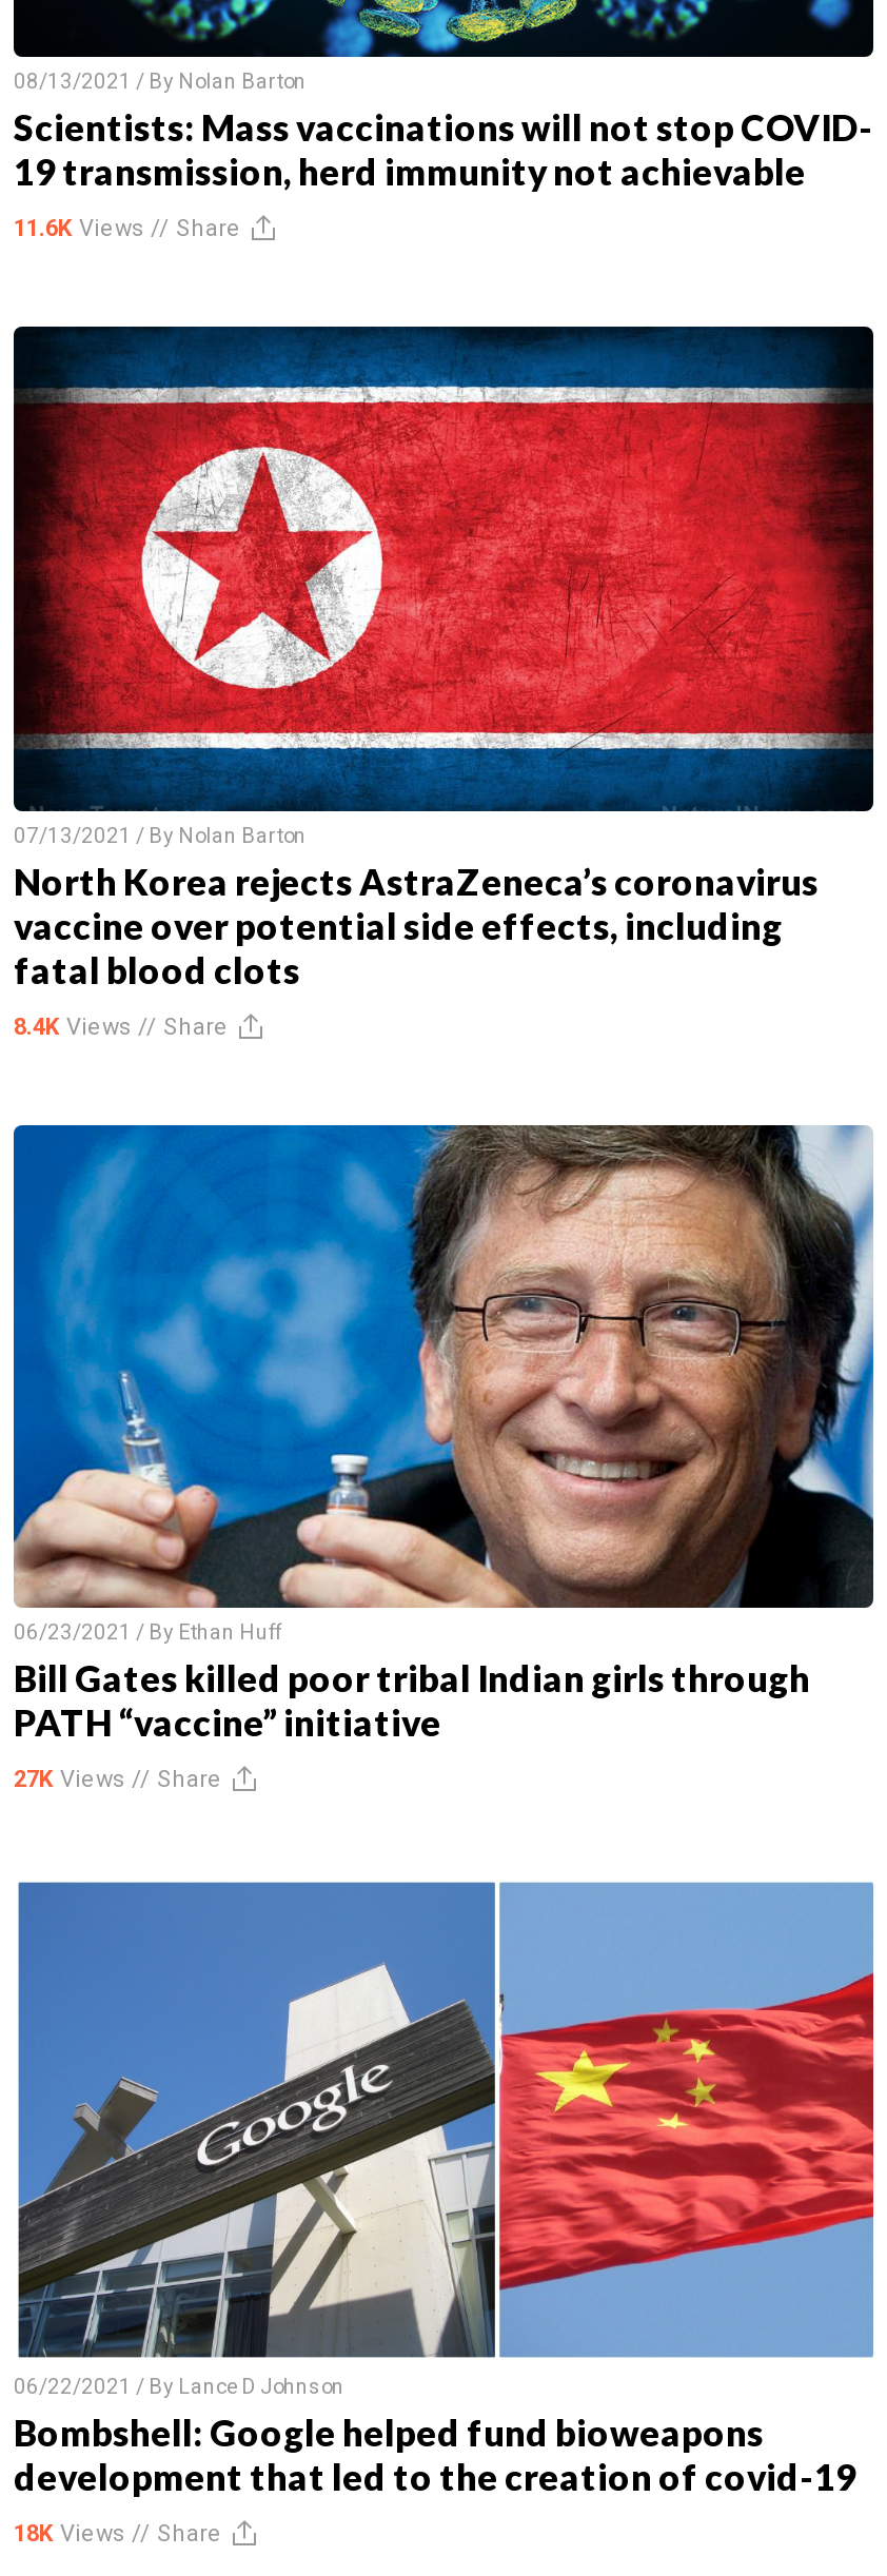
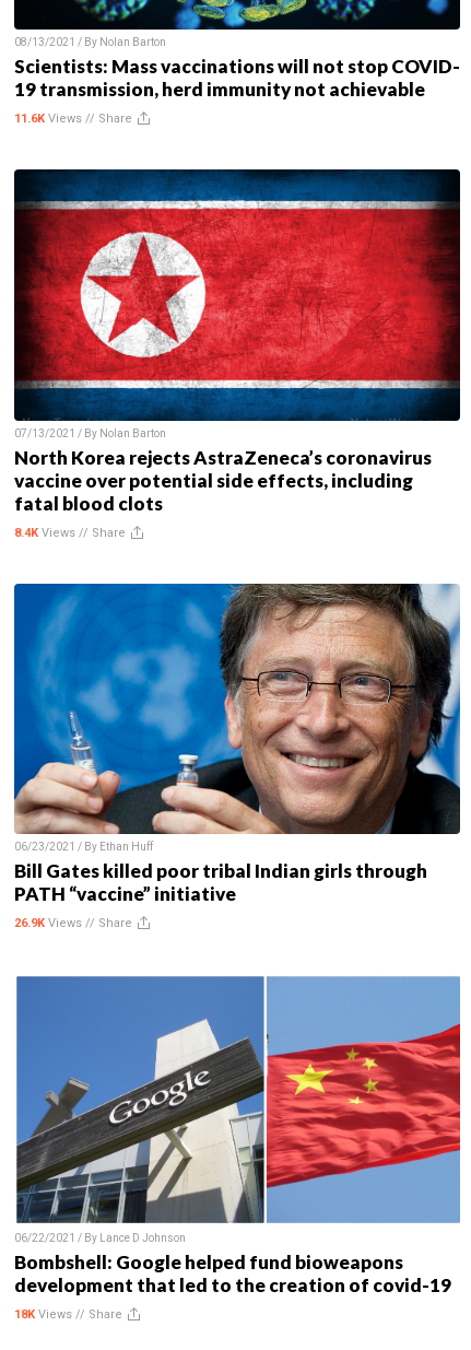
- 27K Views // Share
+ 26.9K Views // Share
